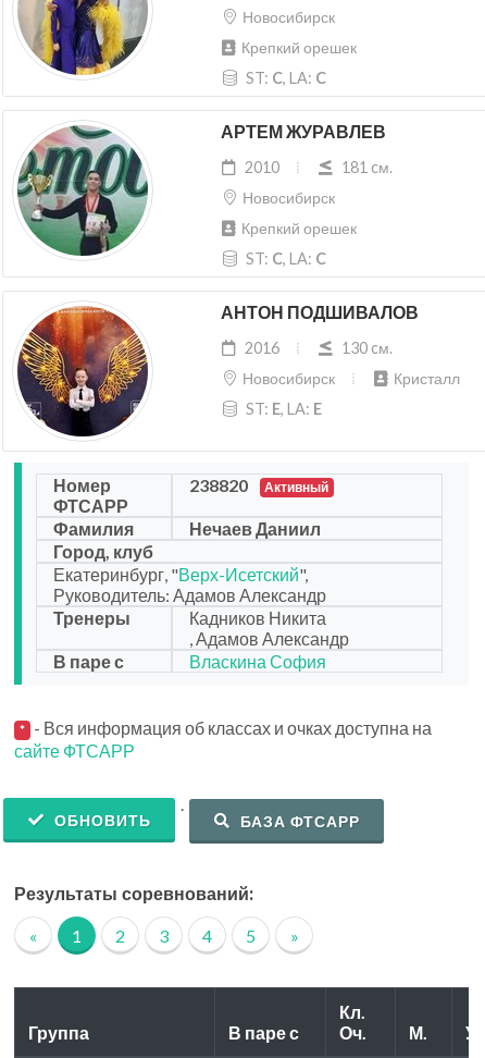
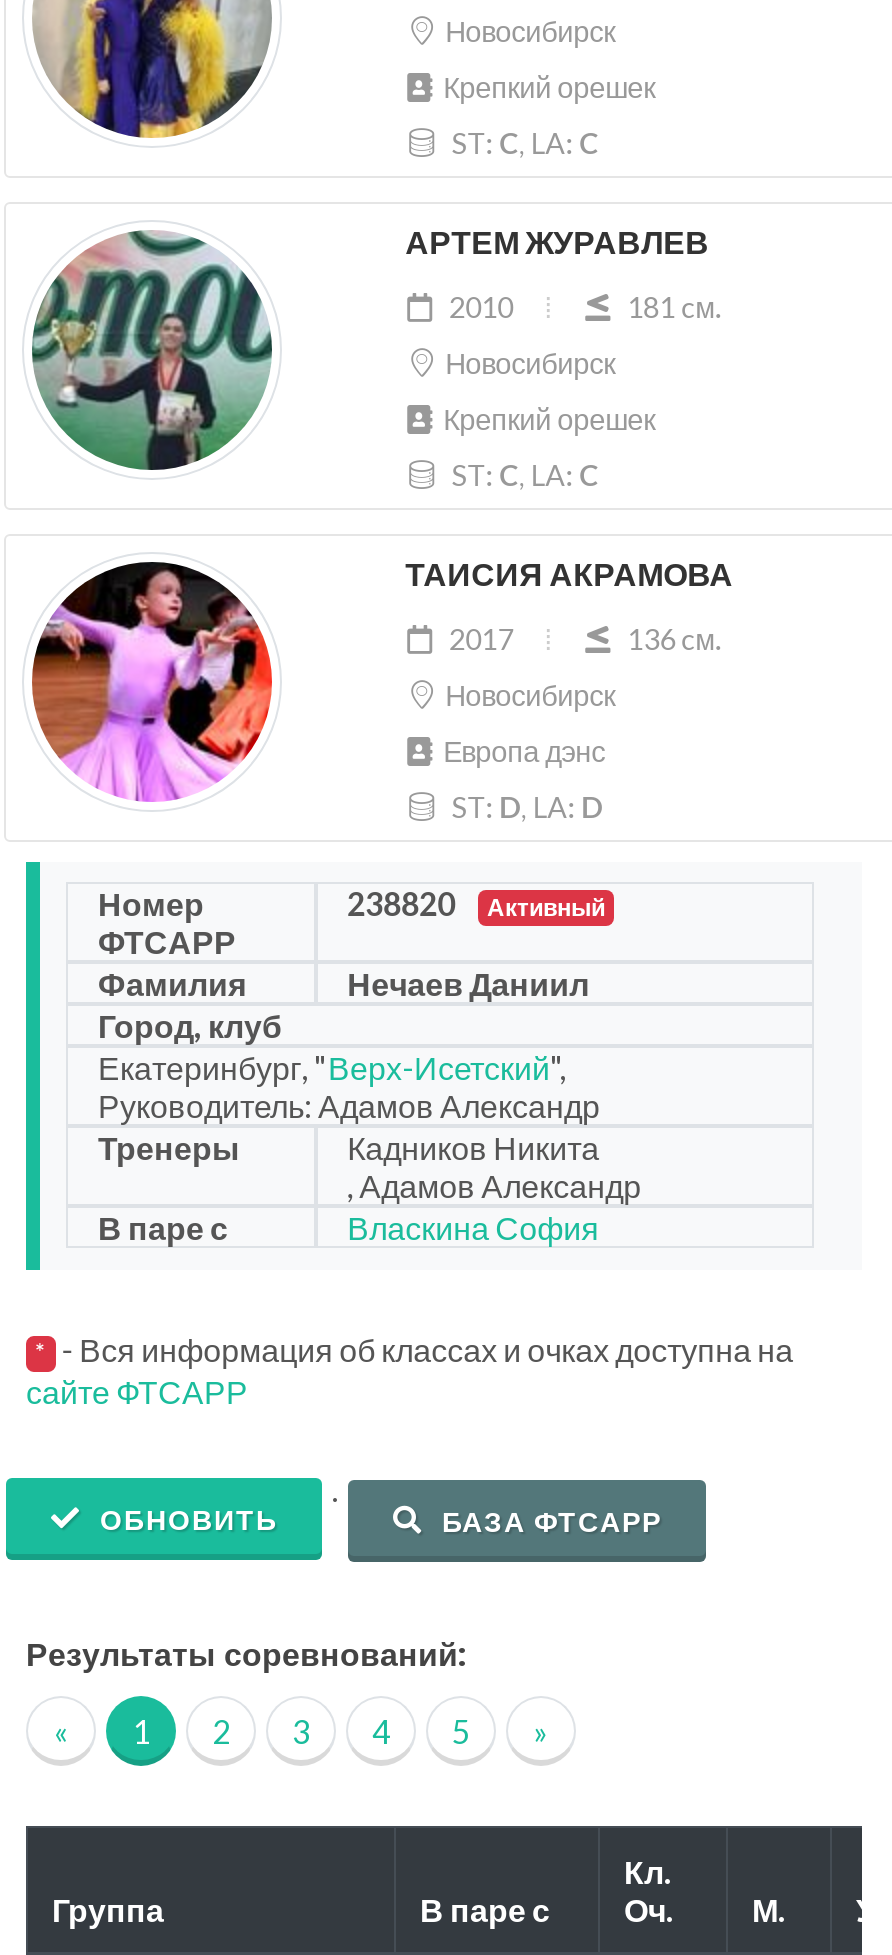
- [image]
+ [image]

- АНТОН ПОДШИВАЛОВ
+ ТАИСИЯ АКРАМОВА

- 2016
- 130 cм.
+ 2017
+ 136 cм.

- Кристалл
+ Европа дэнс

- ST: E, LA: E
+ ST: D, LA: D
